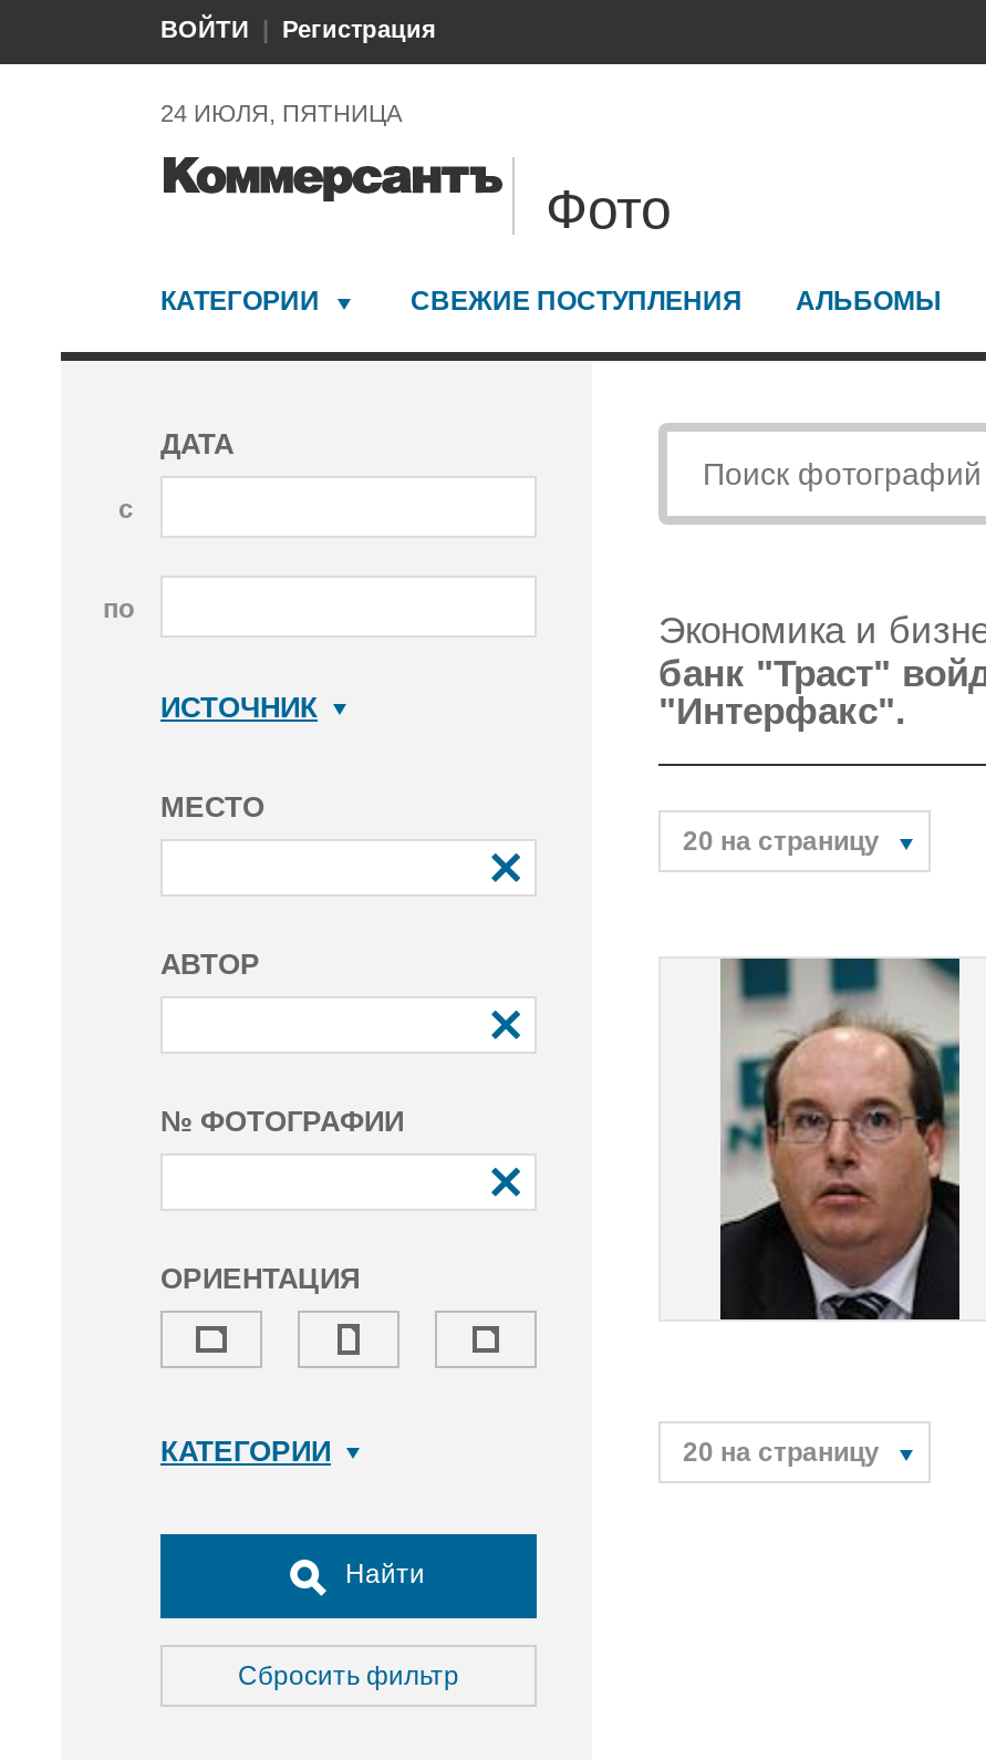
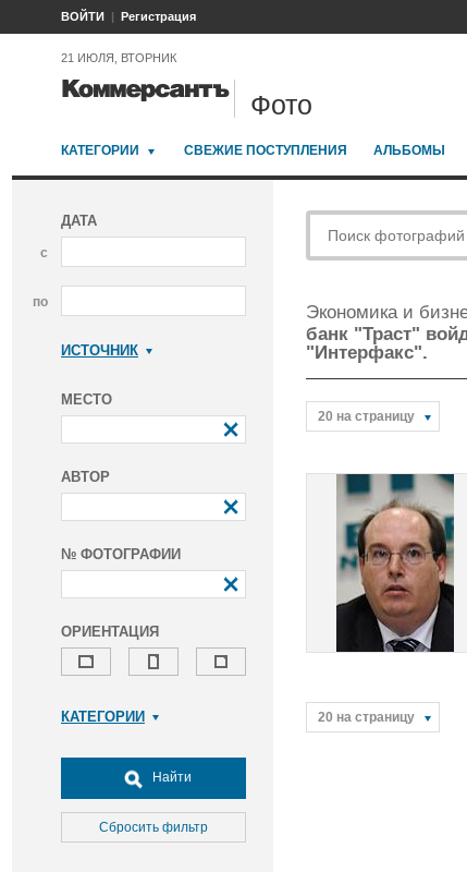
- 24 ИЮЛЯ, ПЯТНИЦА
+ 21 ИЮЛЯ, ВТОРНИК
